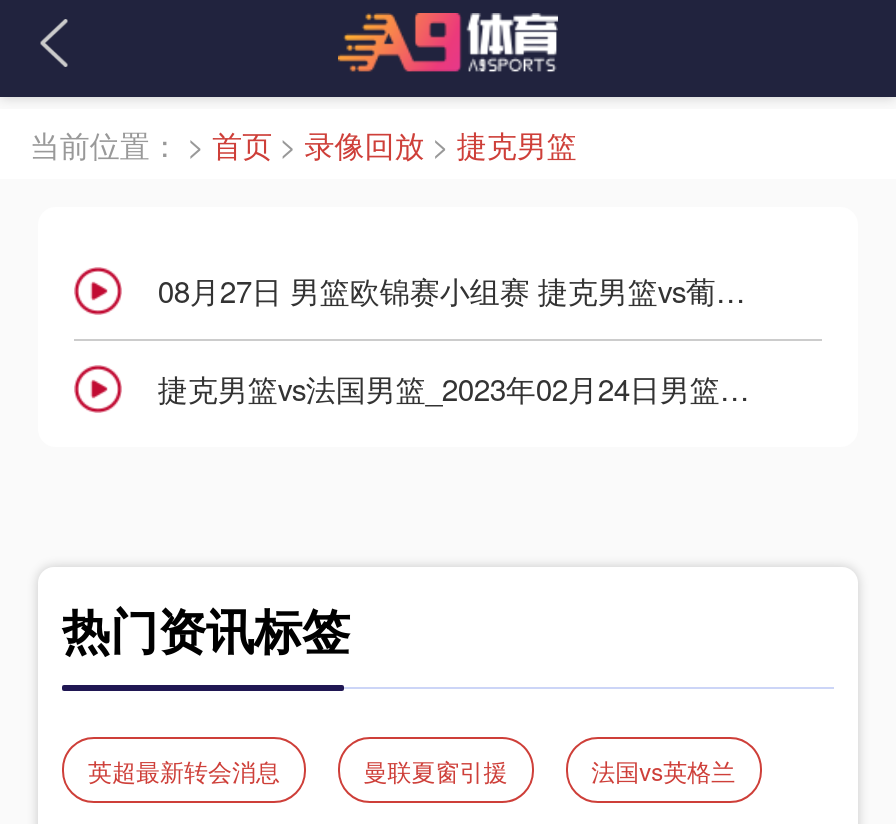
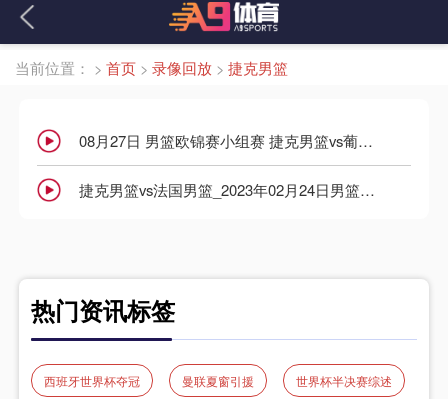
- 英超最新转会消息
+ 西班牙世界杯夺冠

- 法国vs英格兰
+ 世界杯半决赛综述
